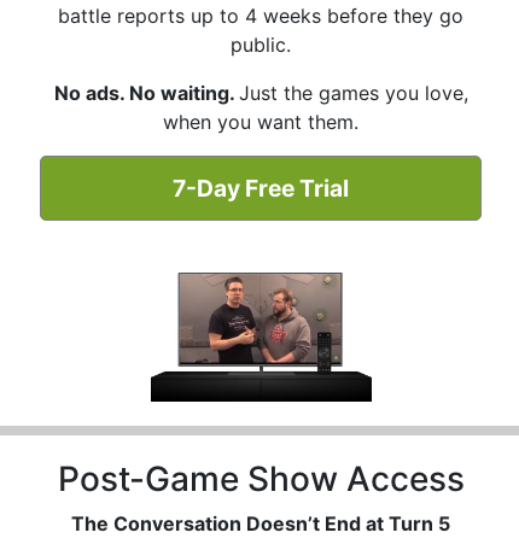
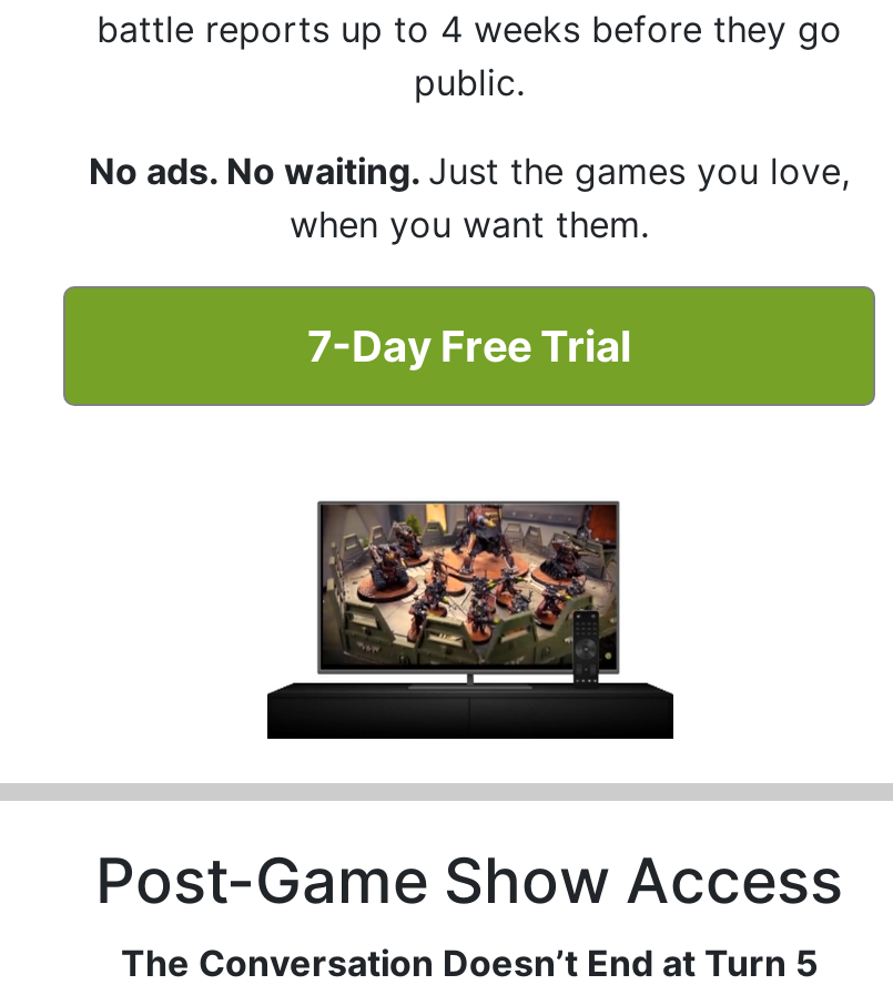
- [image]
+ [image]
